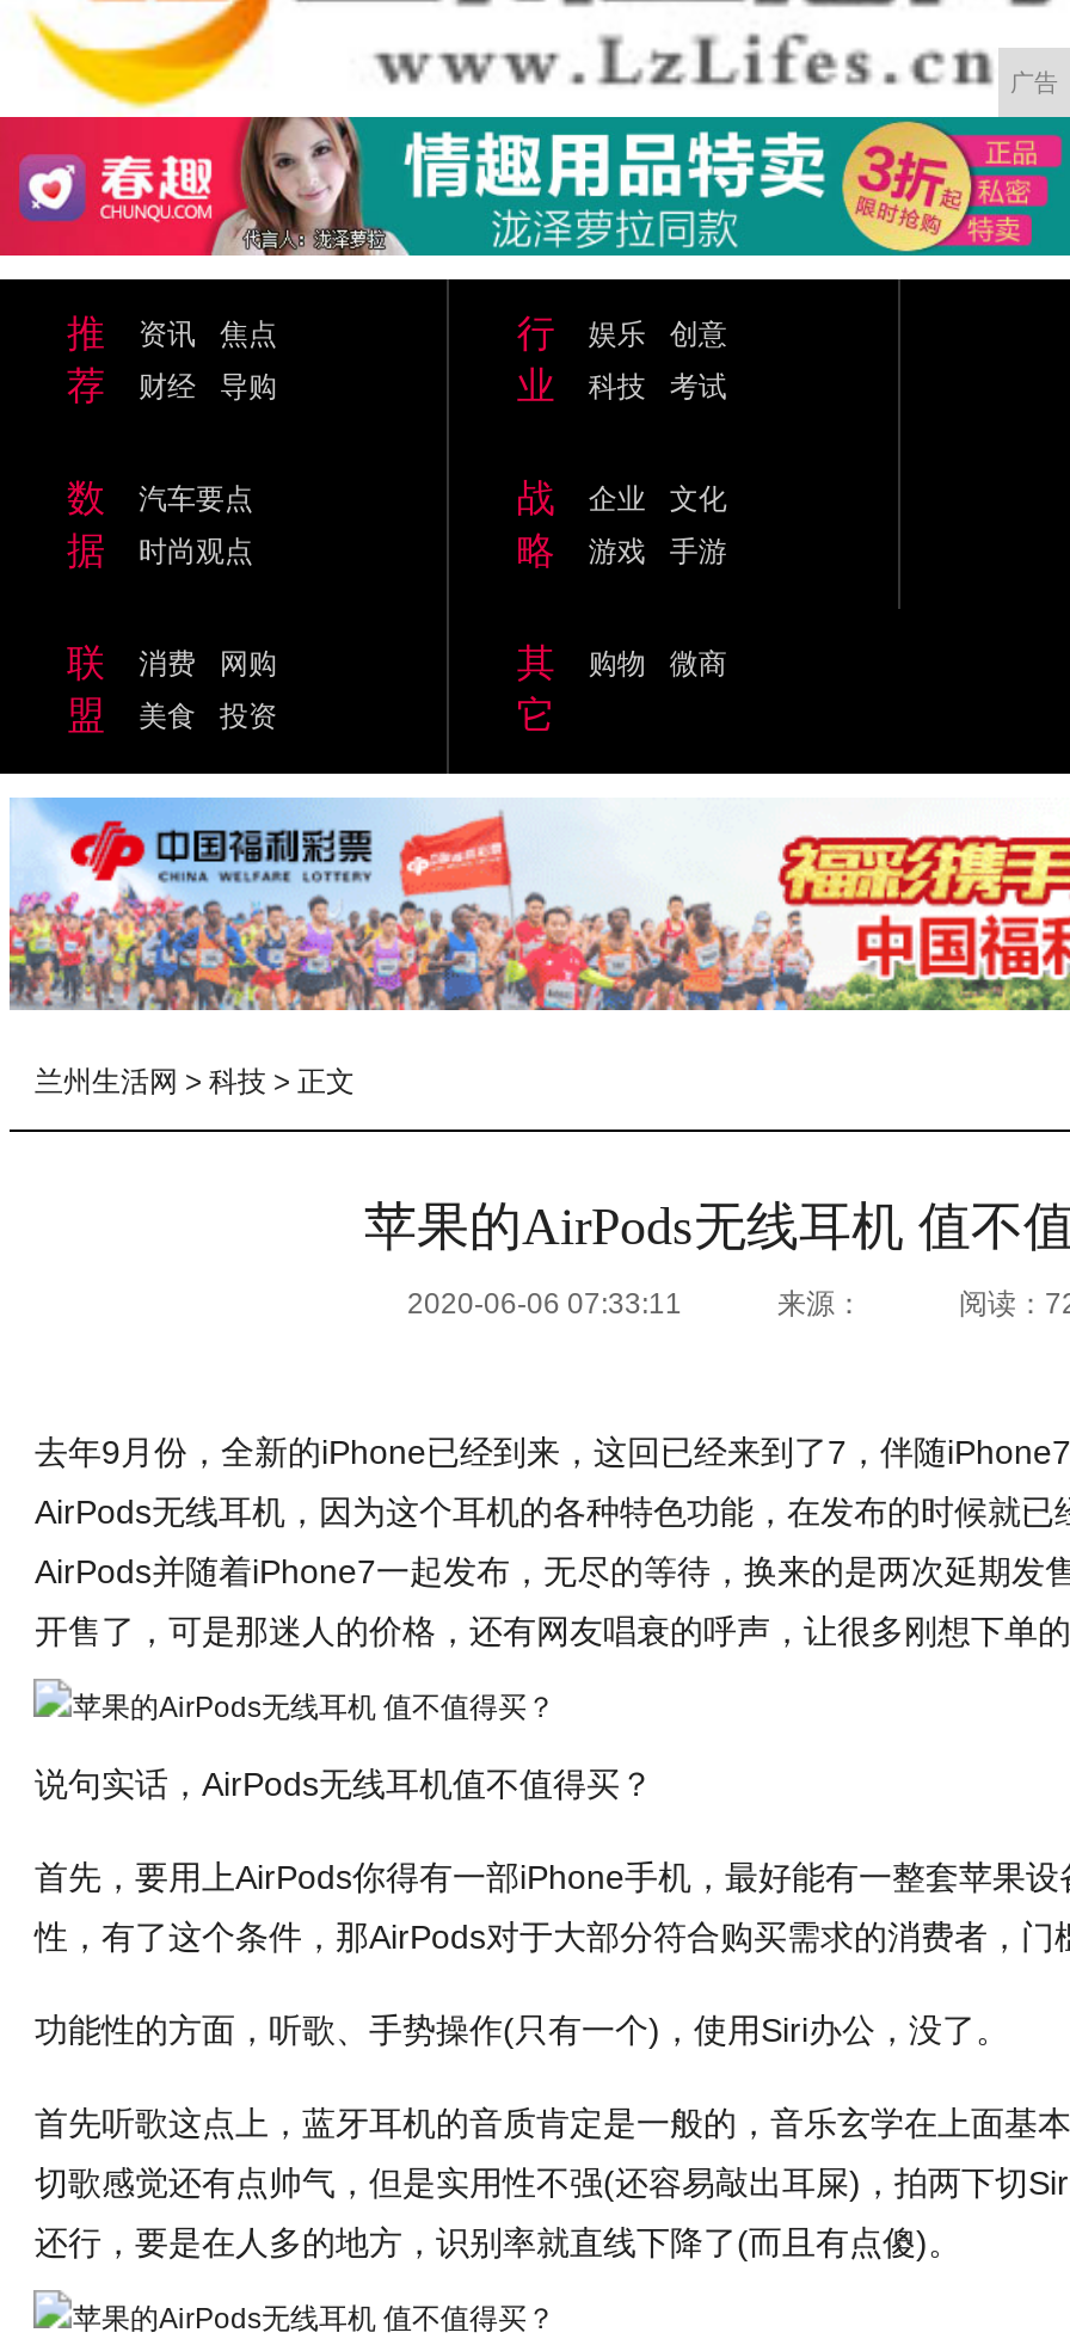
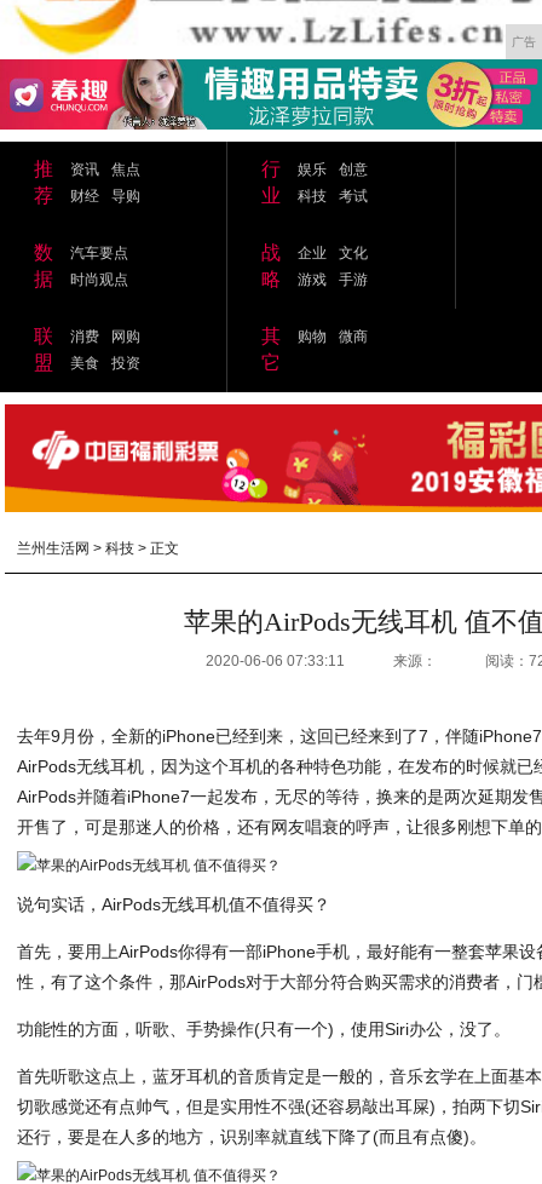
- [image]
+ [image]
